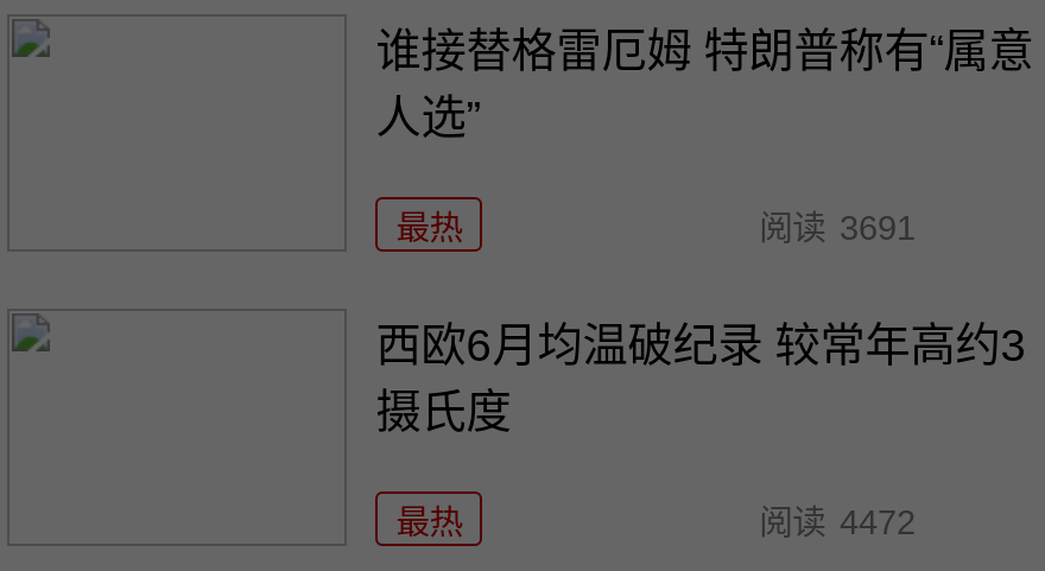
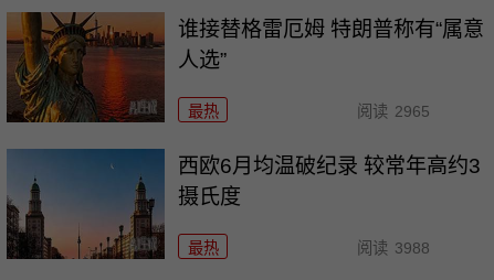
+ [image]

- 阅读 3691
+ 阅读 2965

+ [image]

- 阅读 4472
+ 阅读 3988
